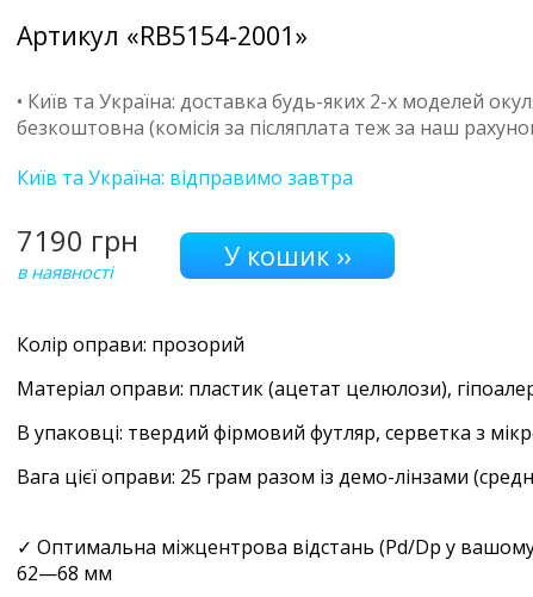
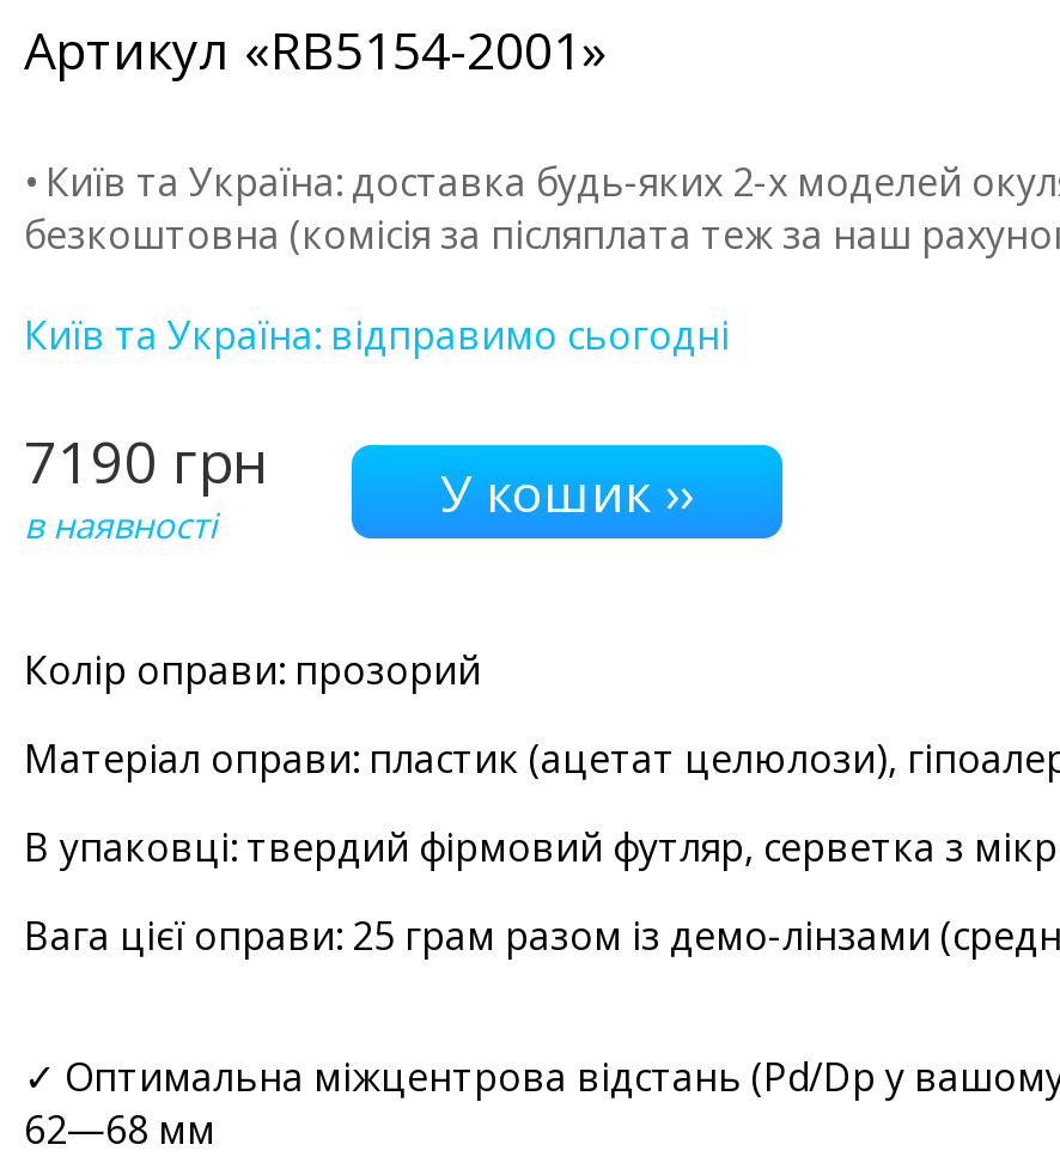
- Київ та Україна: відправимо завтра
+ Київ та Україна: відправимо сьогодні
